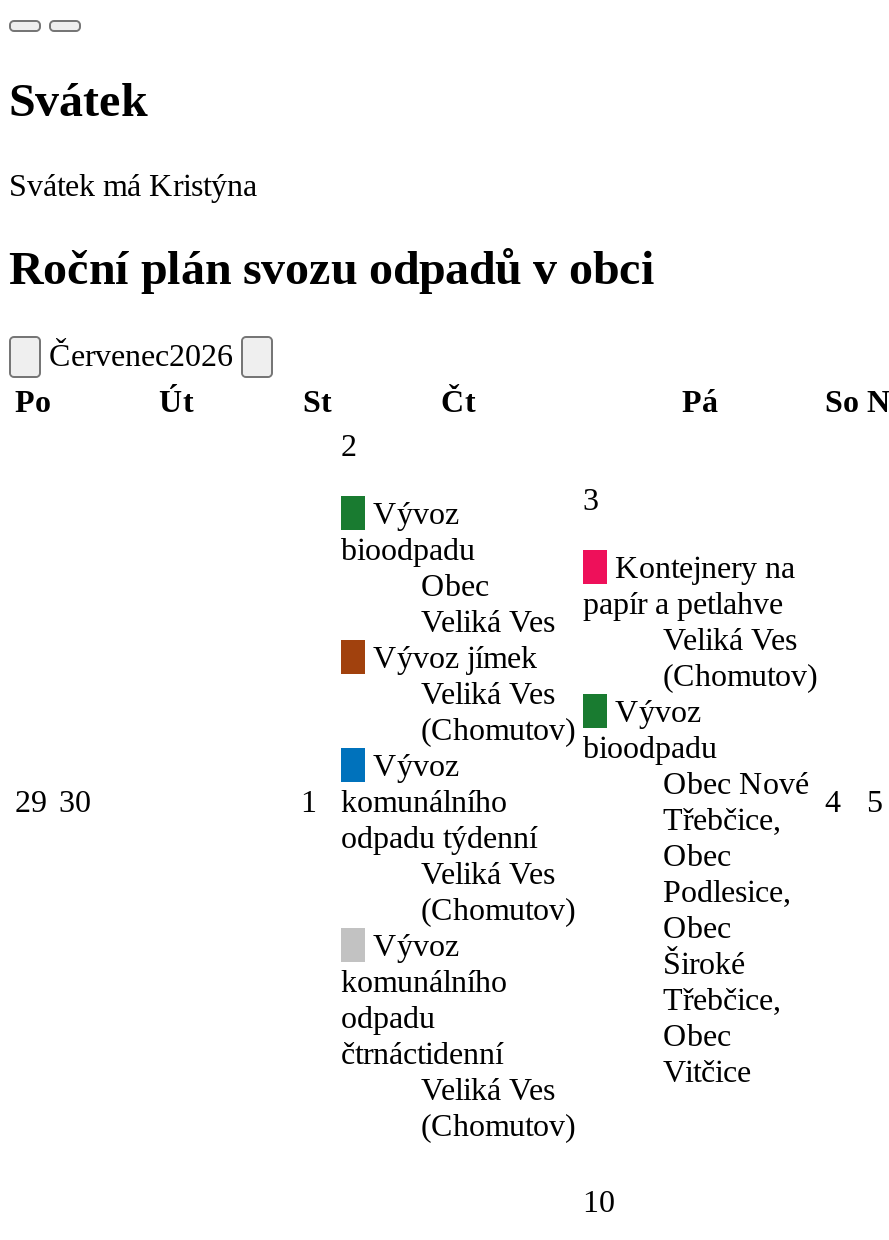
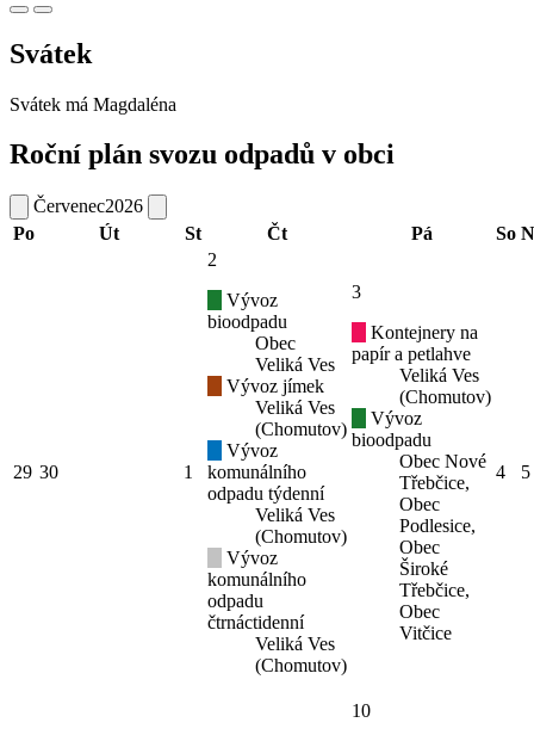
- Svátek má Kristýna
+ Svátek má Magdaléna
